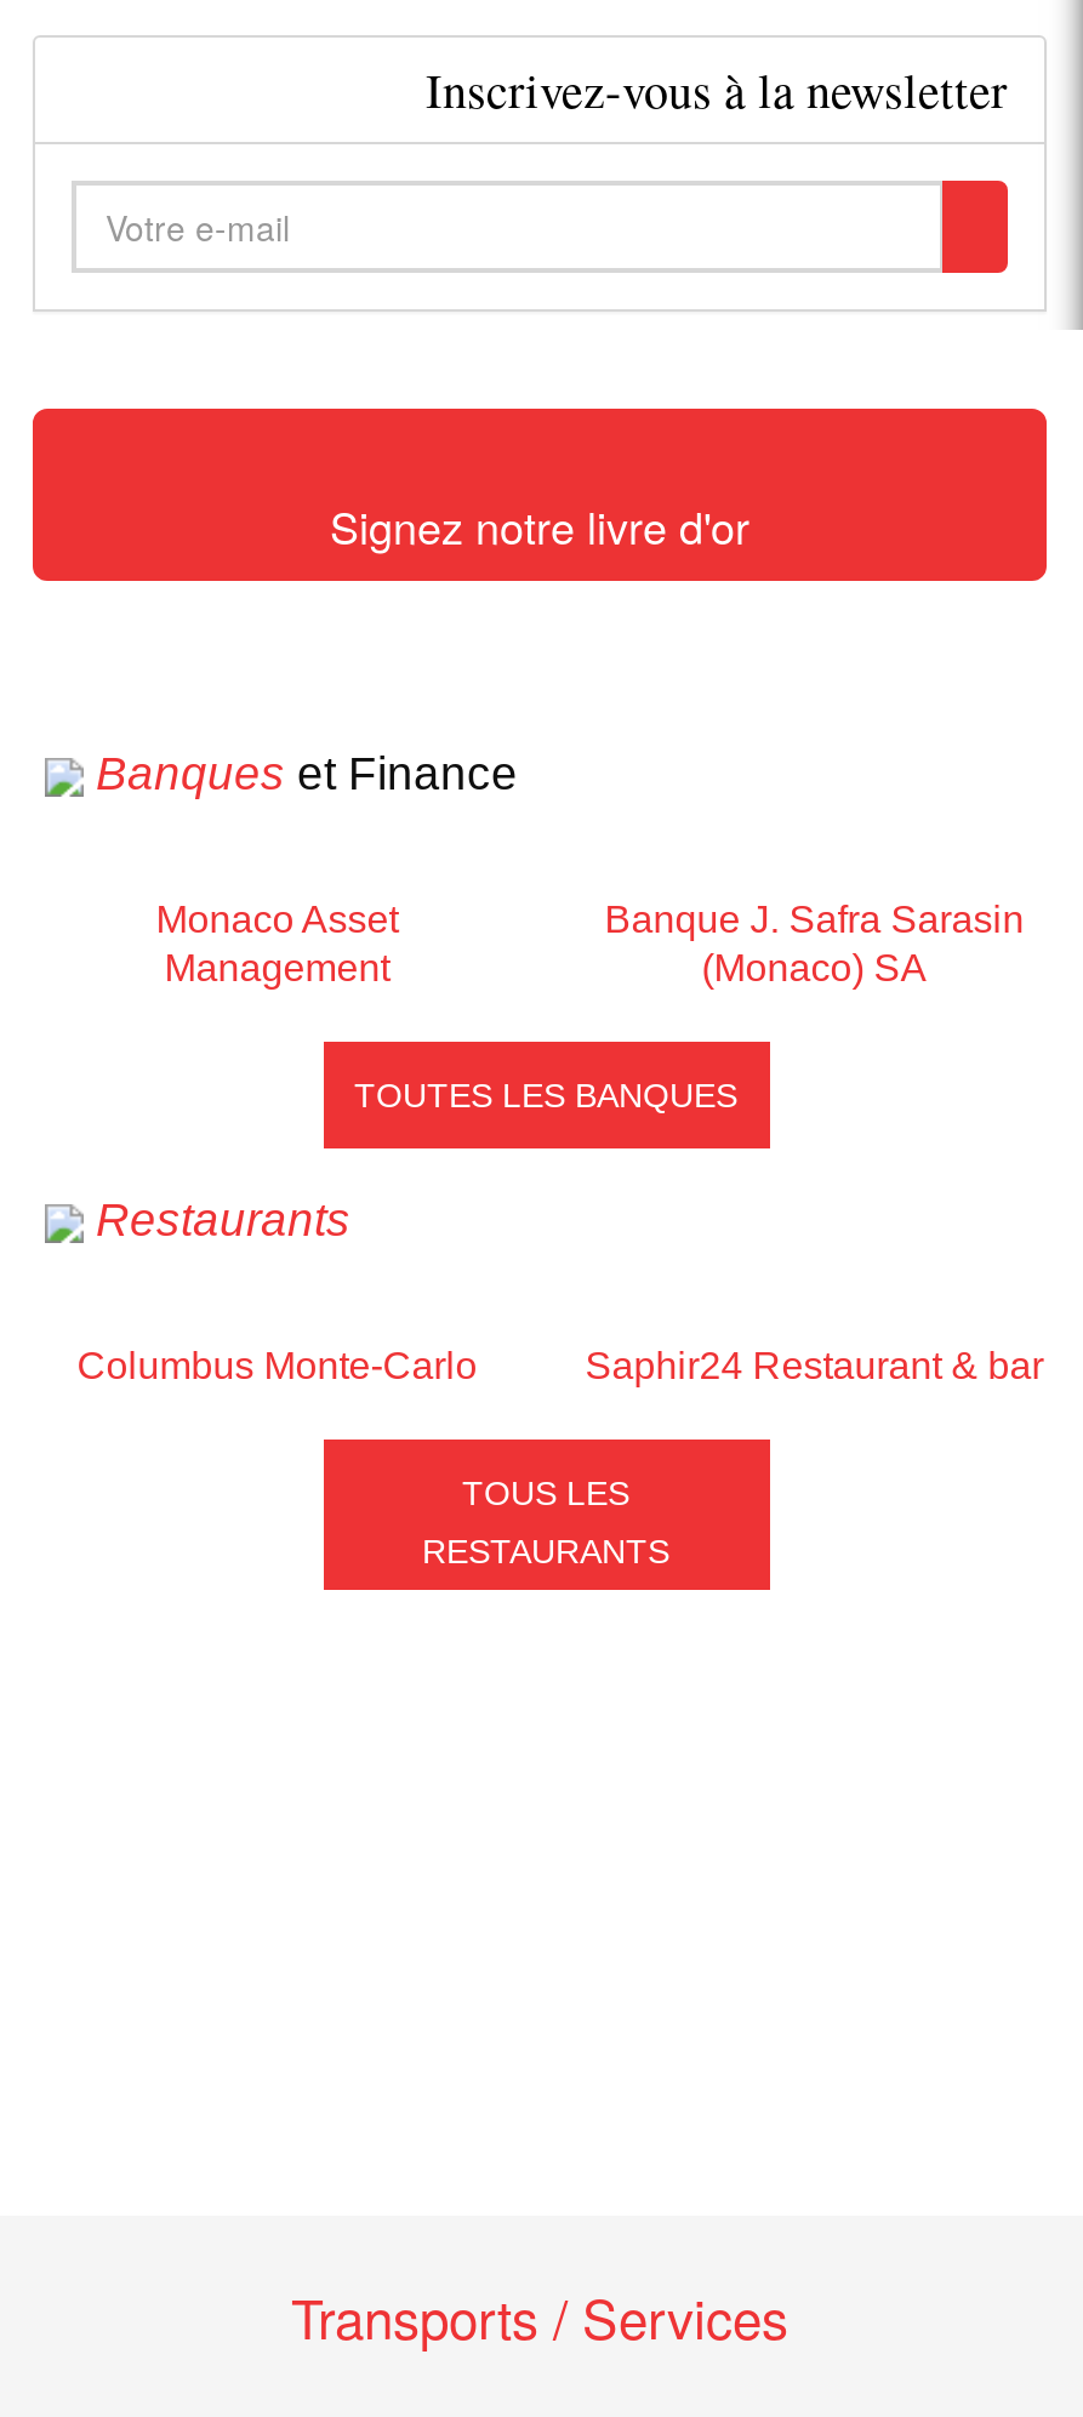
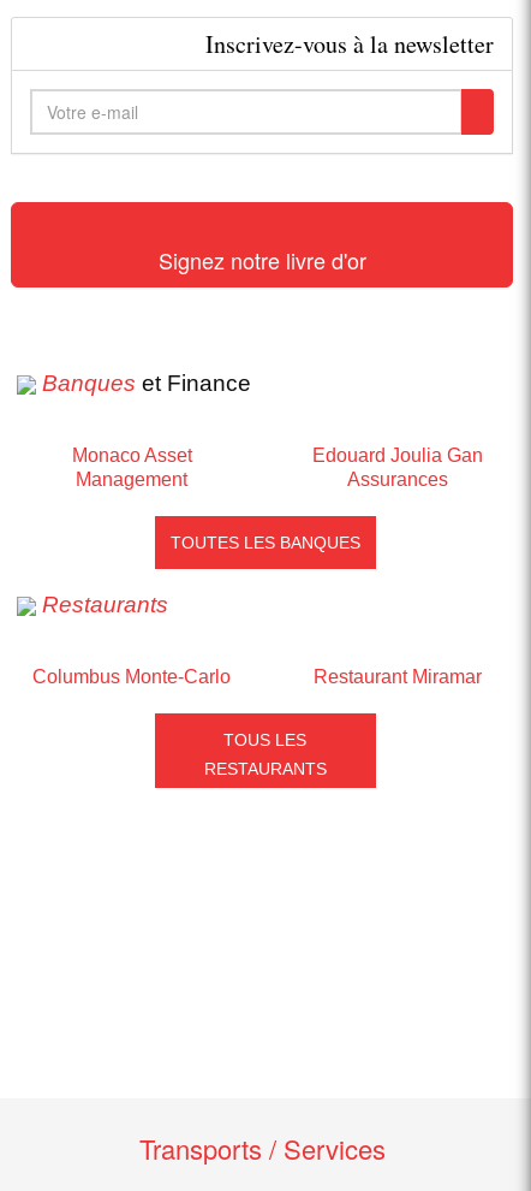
- Banque J. Safra Sarasin
- (Monaco) SA
+ Edouard Joulia Gan
+ Assurances

- Saphir24 Restaurant & bar
+ Restaurant Miramar
